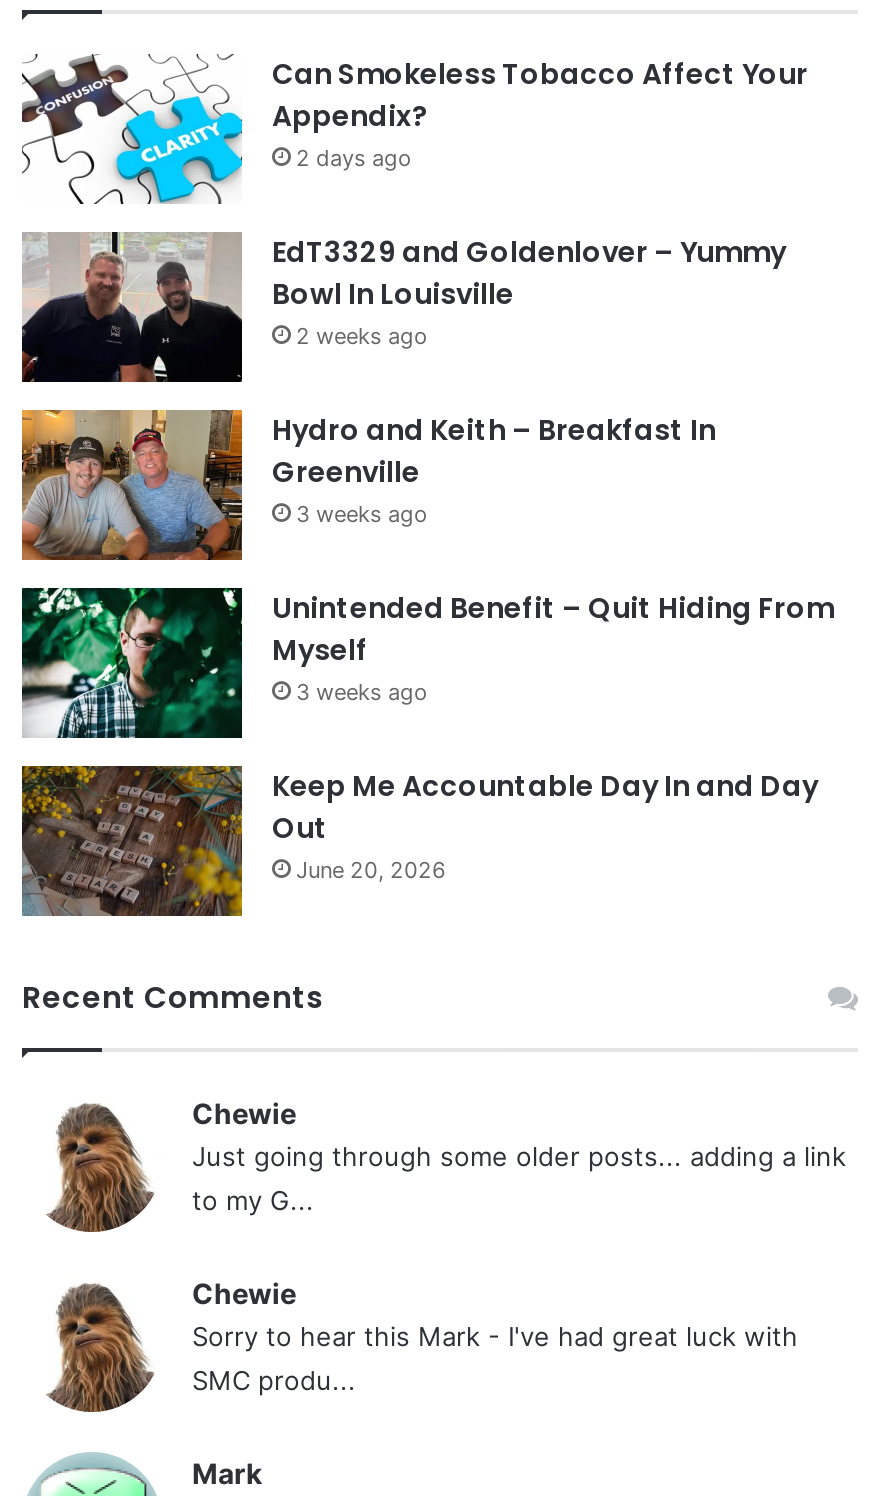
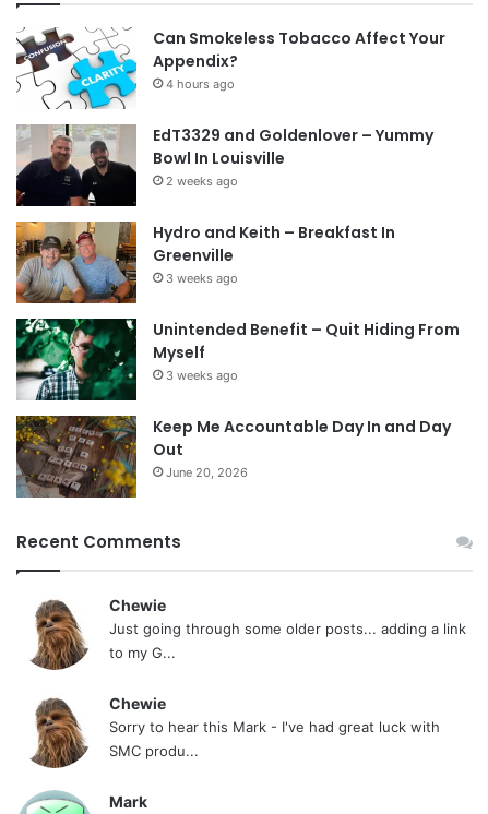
- 2 days ago
+ 4 hours ago
